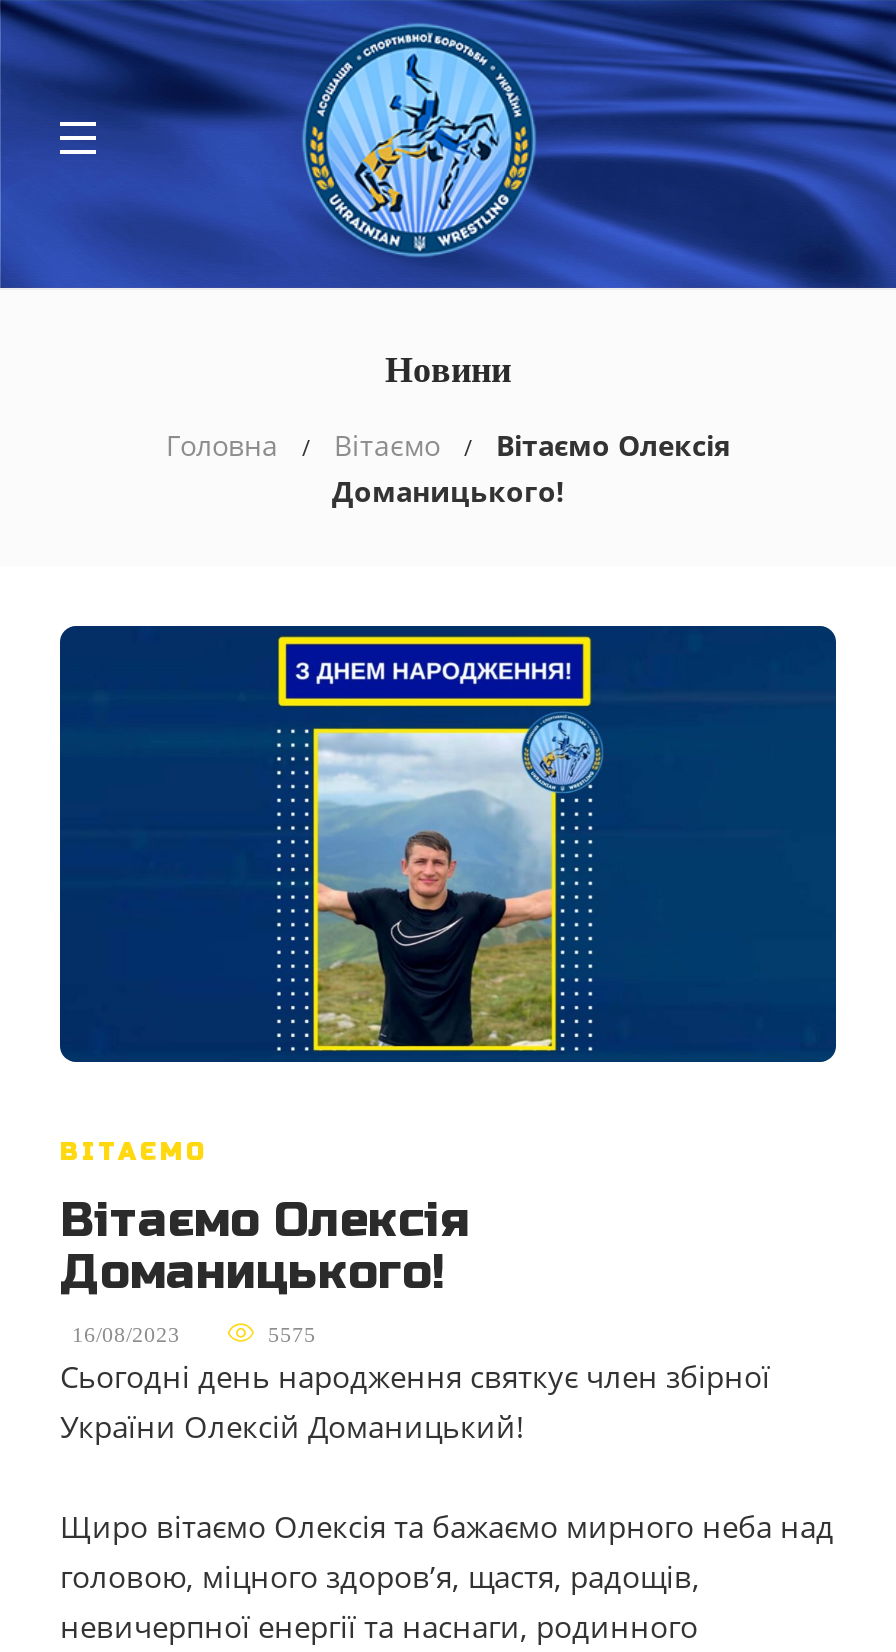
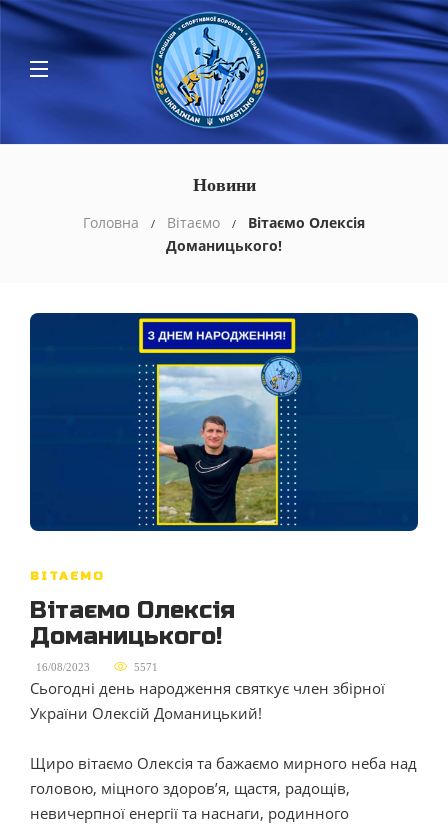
- 5575
+ 5571
